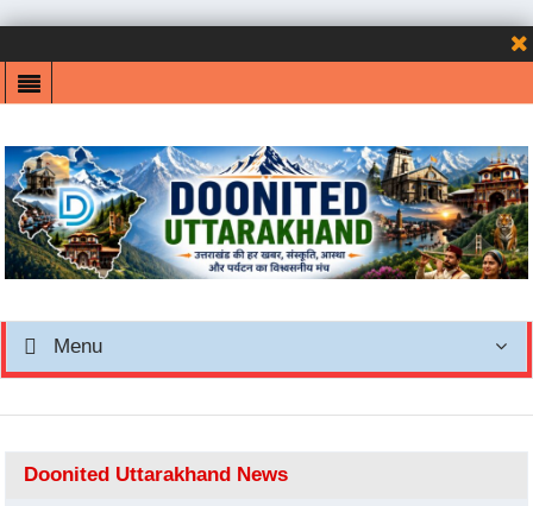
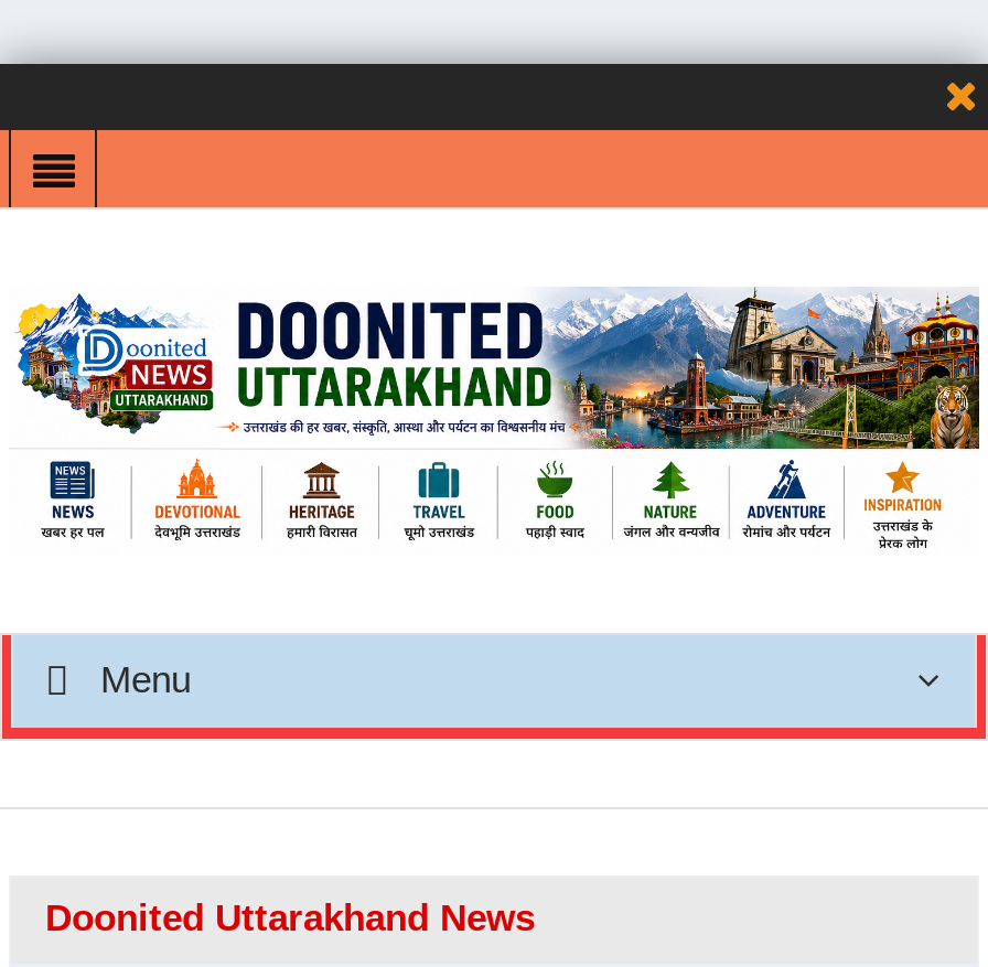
- [image]
+ [image]
